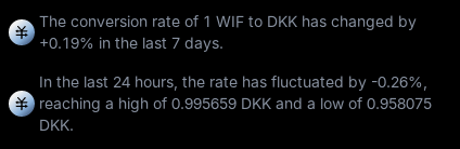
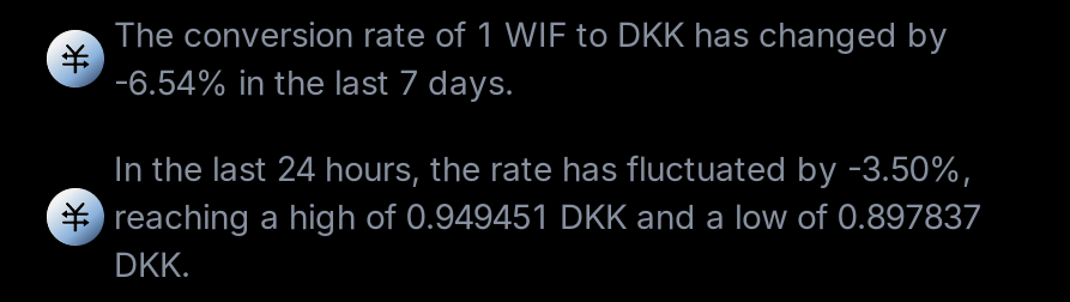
- +0.19% in the last 7 days.
+ -6.54% in the last 7 days.

- In the last 24 hours, the rate has fluctuated by -0.26%,
+ In the last 24 hours, the rate has fluctuated by -3.50%,

- reaching a high of 0.995659 DKK and a low of 0.958075
+ reaching a high of 0.949451 DKK and a low of 0.897837
